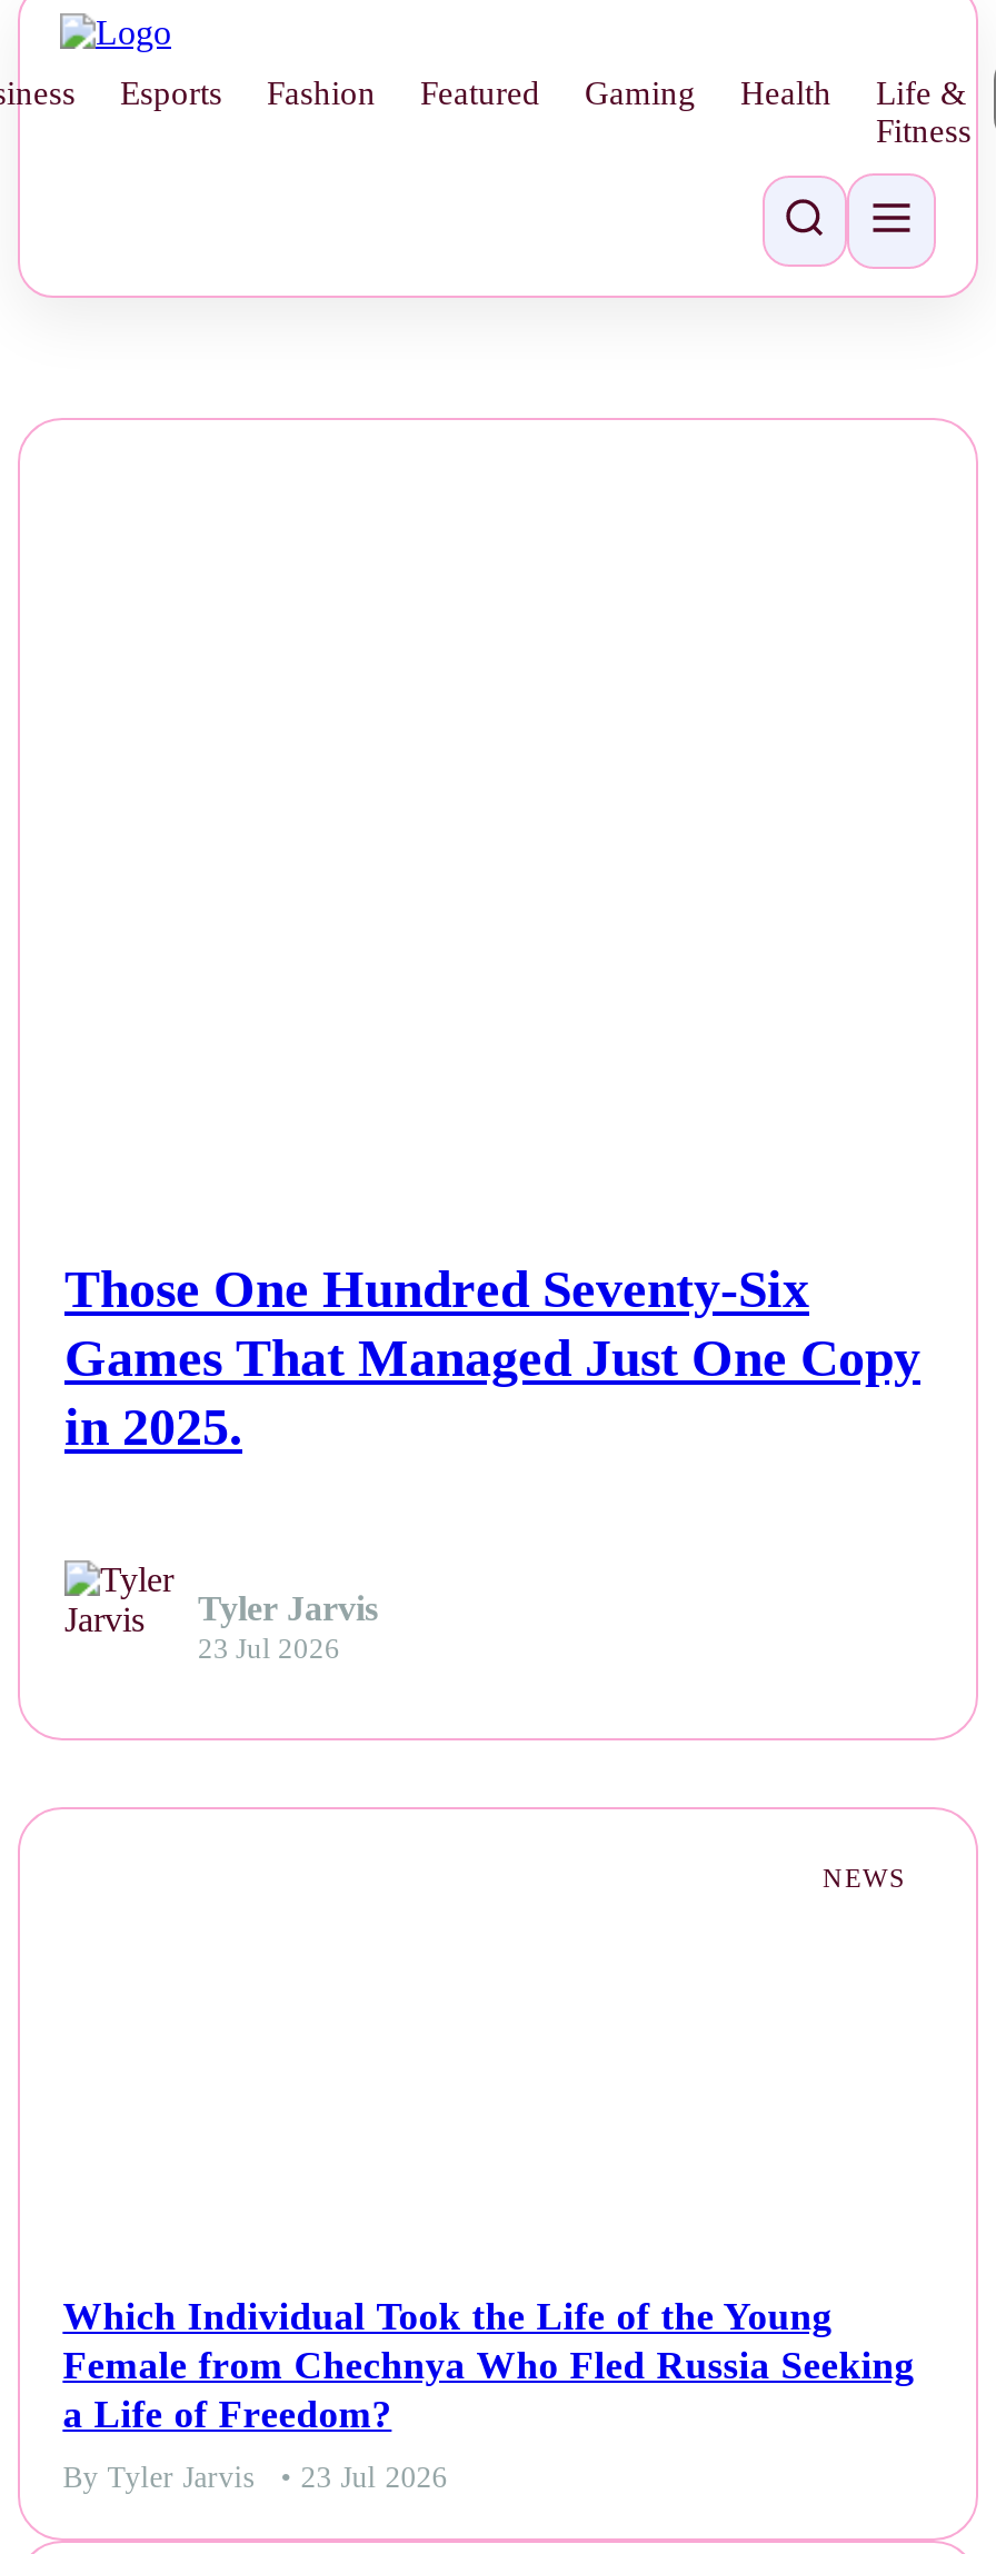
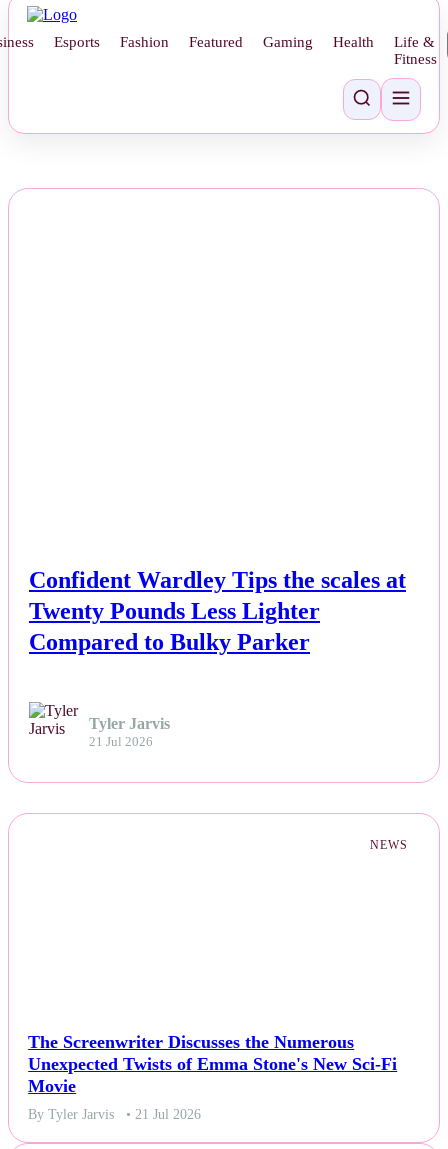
- Those One Hundred Seventy-Six
- Games That Managed Just One Copy
- in 2025.
+ Confident Wardley Tips the scales at
+ Twenty Pounds Less Lighter
+ Compared to Bulky Parker

- 23 Jul 2026
+ 21 Jul 2026

- Which Individual Took the Life of the Young
- Female from Chechnya Who Fled Russia Seeking
- a Life of Freedom?
+ The Screenwriter Discusses the Numerous
+ Unexpected Twists of Emma Stone's New Sci-Fi
+ Movie

- By Tyler Jarvis • 23 Jul 2026
+ By Tyler Jarvis • 21 Jul 2026
